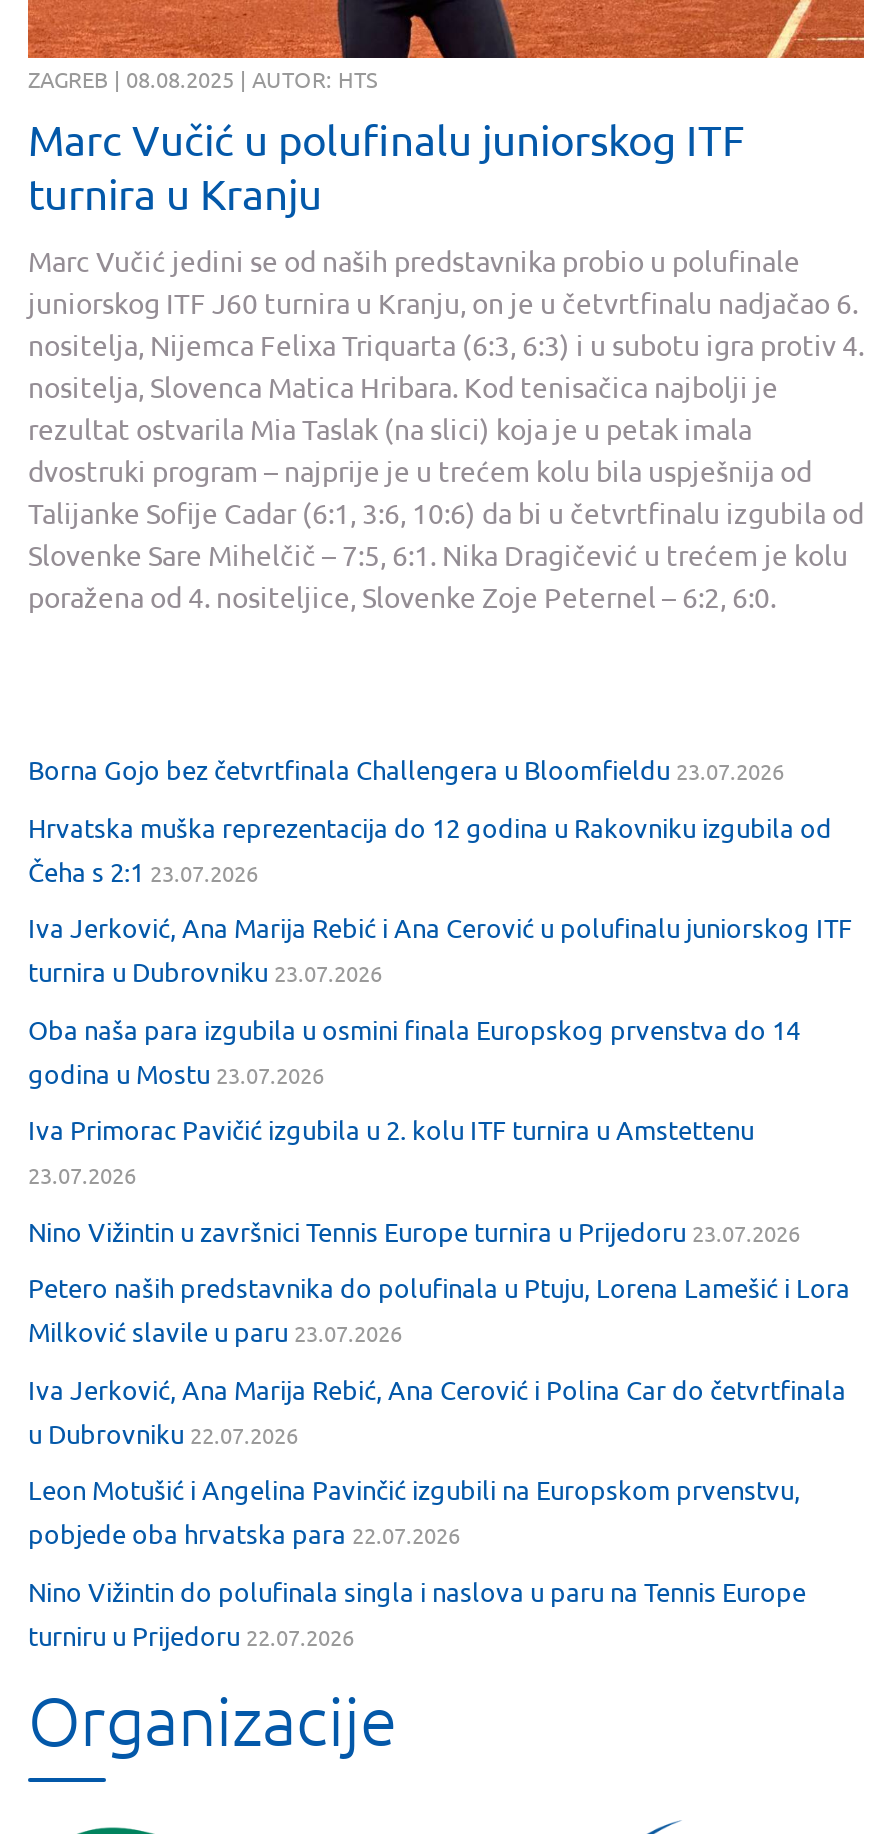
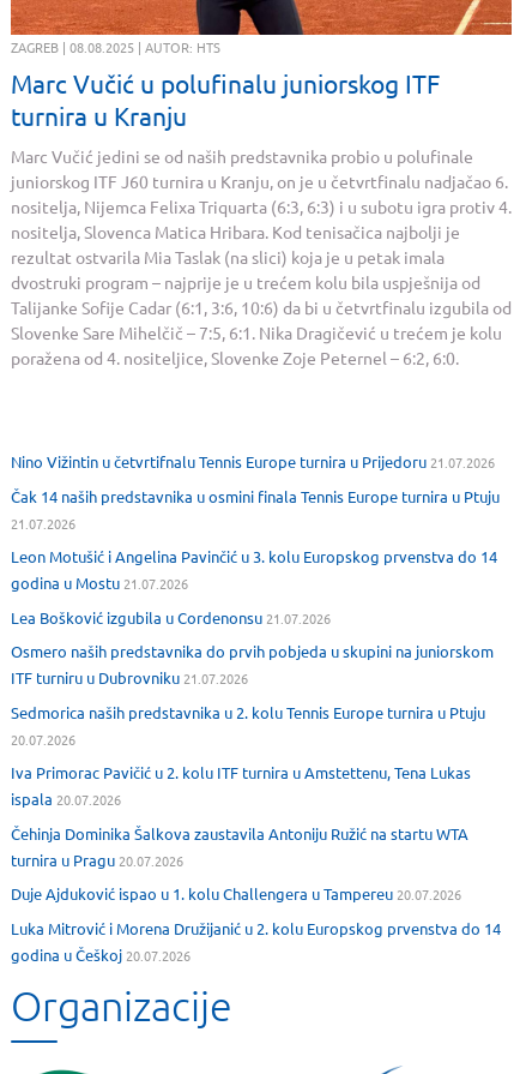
- Borna Gojo bez četvrtfinala Challengera u Bloomfieldu 23.07.2026
+ Nino Vižintin u četvrtifnalu Tennis Europe turnira u Prijedoru 21.07.2026

- Hrvatska muška reprezentacija do 12 godina u Rakovniku izgubila od
- Čeha s 2:1 23.07.2026
+ Čak 14 naših predstavnika u osmini finala Tennis Europe turnira u Ptuju
+ 21.07.2026

- Iva Jerković, Ana Marija Rebić i Ana Cerović u polufinalu juniorskog ITF
- turnira u Dubrovniku 23.07.2026
+ Leon Motušić i Angelina Pavinčić u 3. kolu Europskog prvenstva do 14
+ godina u Mostu 21.07.2026

- Oba naša para izgubila u osmini finala Europskog prvenstva do 14
- godina u Mostu 23.07.2026
+ Lea Bošković izgubila u Cordenonsu 21.07.2026

- Iva Primorac Pavičić izgubila u 2. kolu ITF turnira u Amstettenu
- 23.07.2026
+ Osmero naših predstavnika do prvih pobjeda u skupini na juniorskom
+ ITF turniru u Dubrovniku 21.07.2026

- Nino Vižintin u završnici Tennis Europe turnira u Prijedoru 23.07.2026
+ Sedmorica naših predstavnika u 2. kolu Tennis Europe turnira u Ptuju
+ 20.07.2026

- Petero naših predstavnika do polufinala u Ptuju, Lorena Lamešić i Lora
- Milković slavile u paru 23.07.2026
+ Iva Primorac Pavičić u 2. kolu ITF turnira u Amstettenu, Tena Lukas
+ ispala 20.07.2026

- Iva Jerković, Ana Marija Rebić, Ana Cerović i Polina Car do četvrtfinala
- u Dubrovniku 22.07.2026
+ Čehinja Dominika Šalkova zaustavila Antoniju Ružić na startu WTA
+ turnira u Pragu 20.07.2026

- Leon Motušić i Angelina Pavinčić izgubili na Europskom prvenstvu,
- pobjede oba hrvatska para 22.07.2026
+ Duje Ajduković ispao u 1. kolu Challengera u Tampereu 20.07.2026

- Nino Vižintin do polufinala singla i naslova u paru na Tennis Europe
- turniru u Prijedoru 22.07.2026
+ Luka Mitrović i Morena Družijanić u 2. kolu Europskog prvenstva do 14
+ godina u Češkoj 20.07.2026
